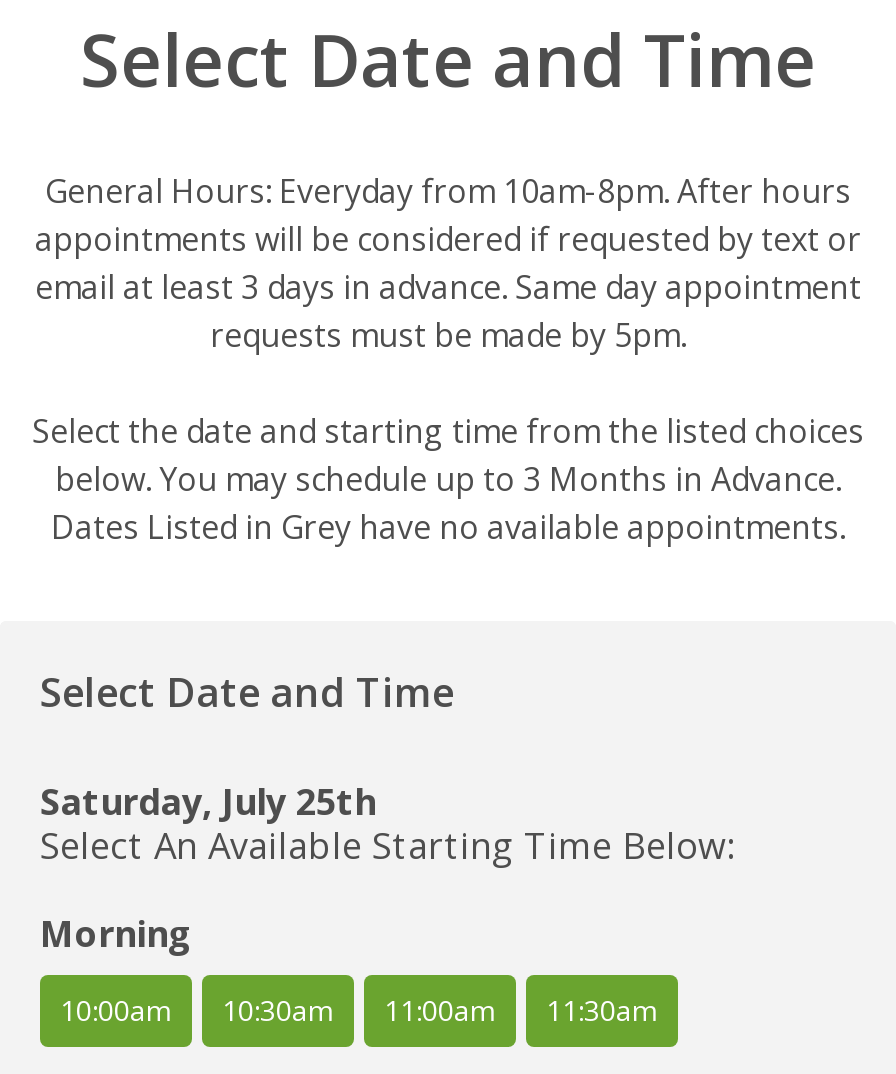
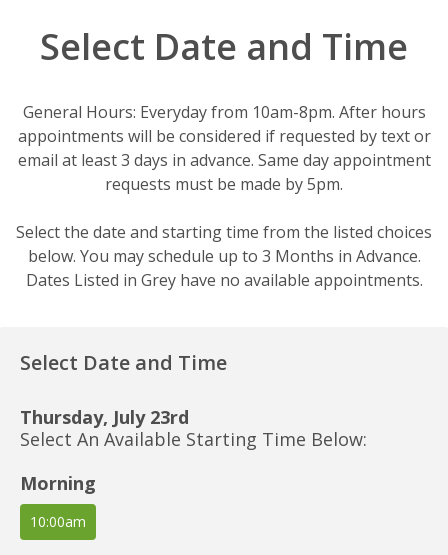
- Saturday, July 25th
+ Thursday, July 23rd

- 10:30am
- 11:00am
- 11:30am
